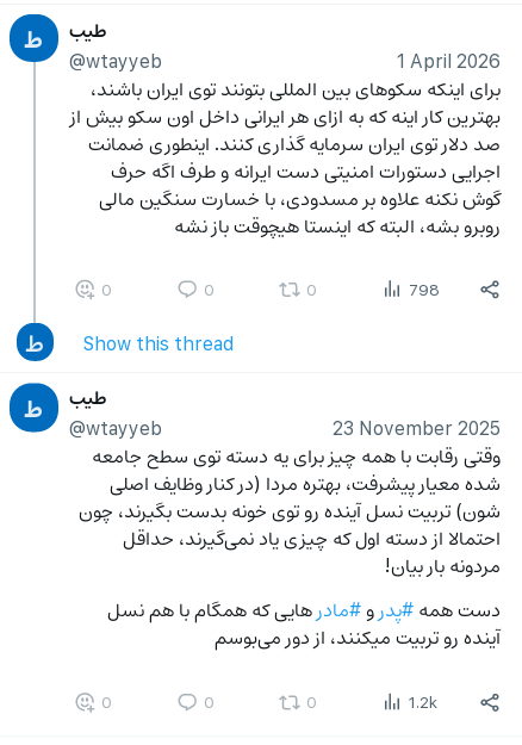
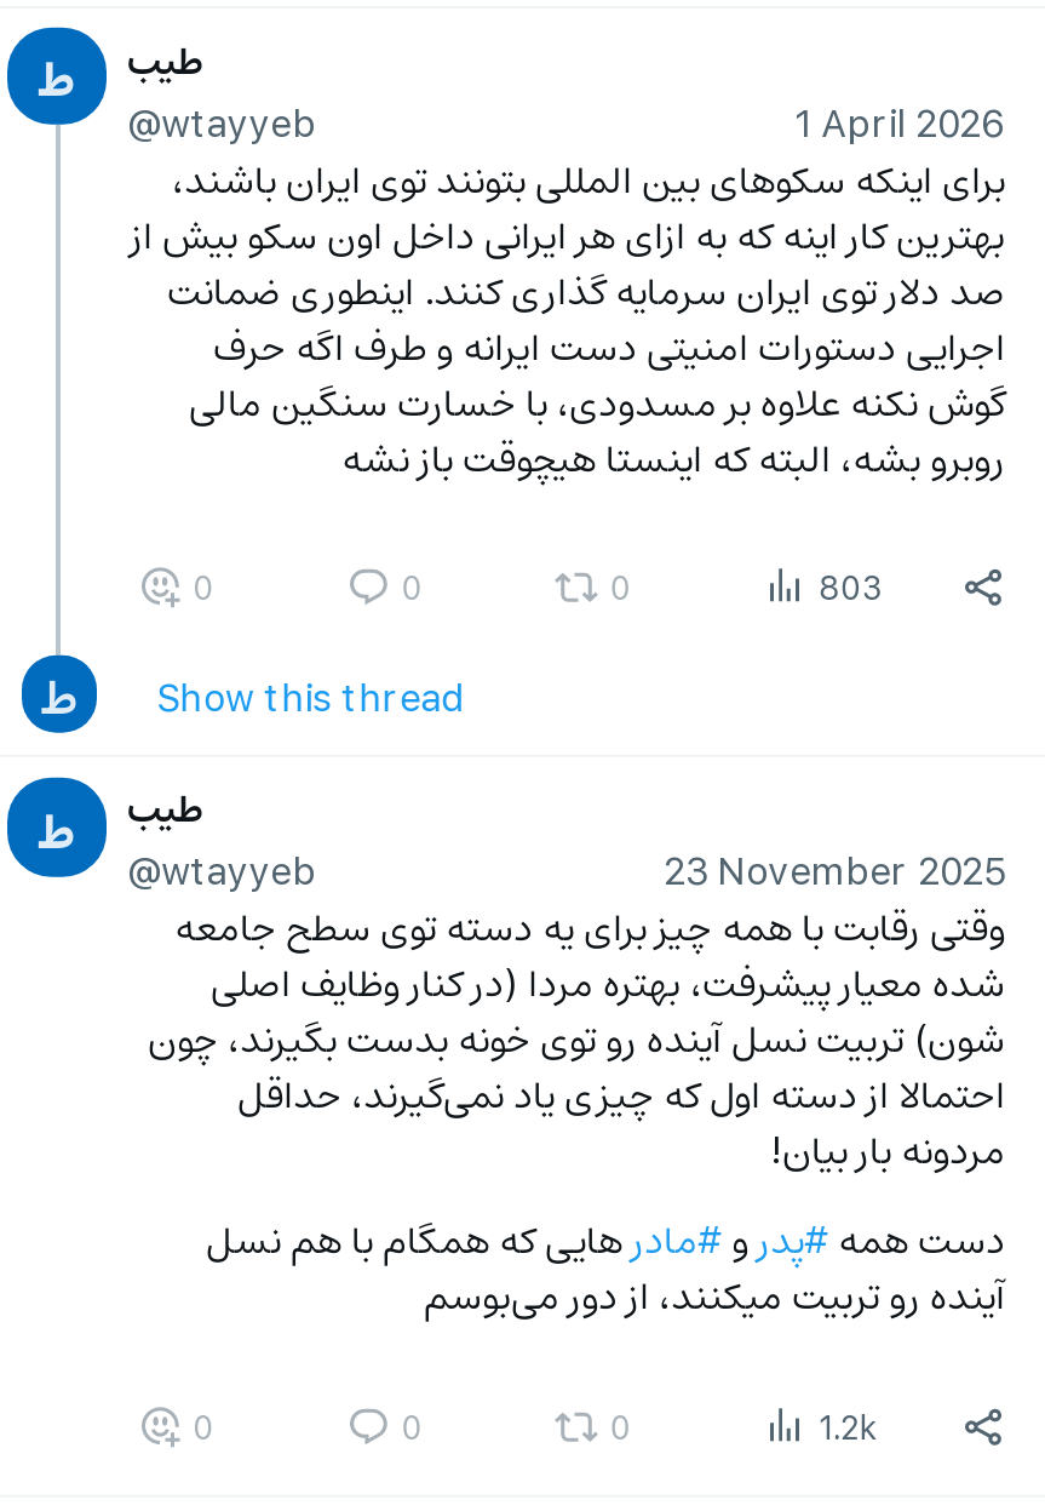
- 798
+ 803
